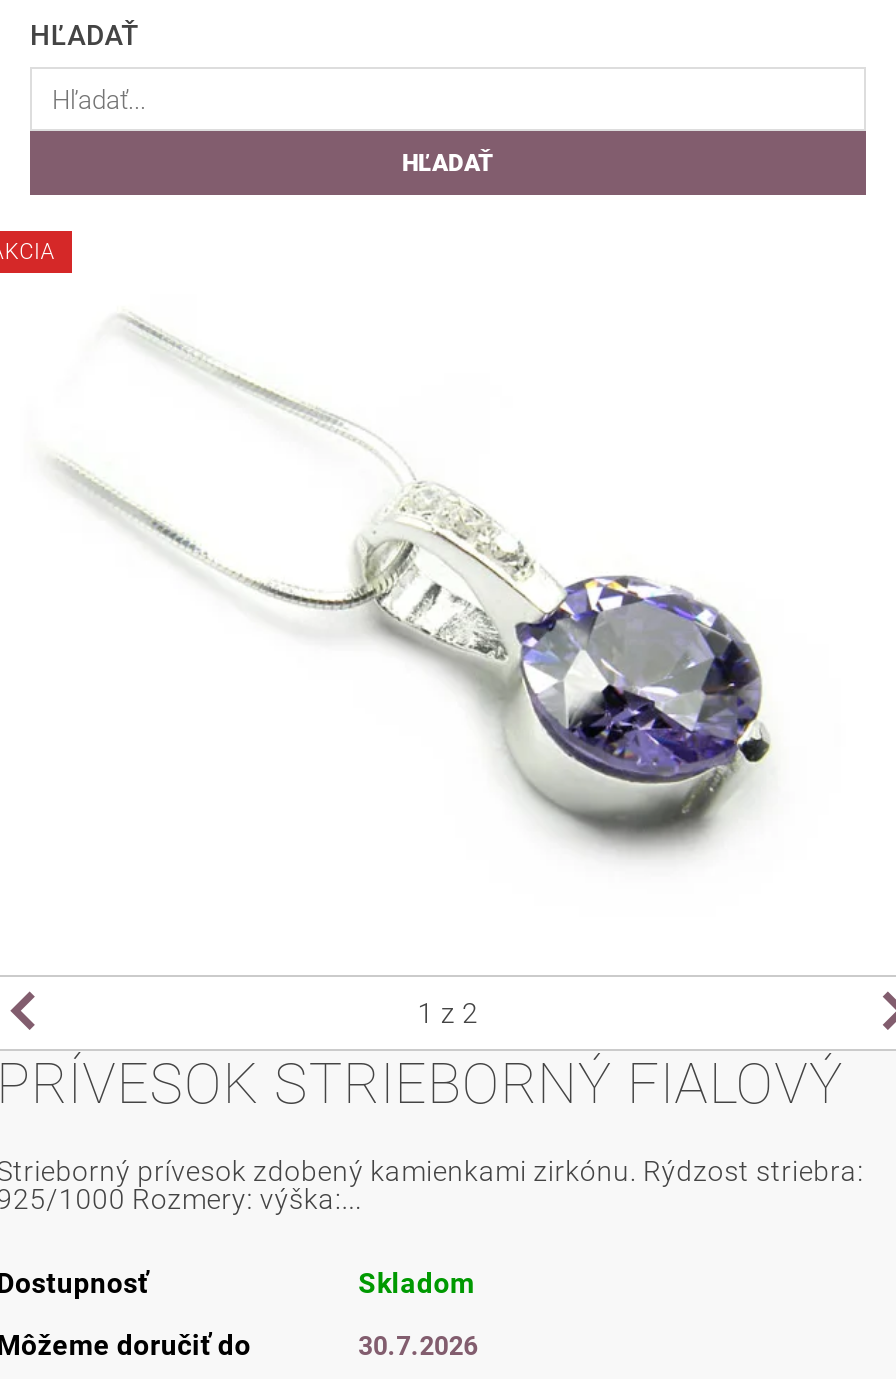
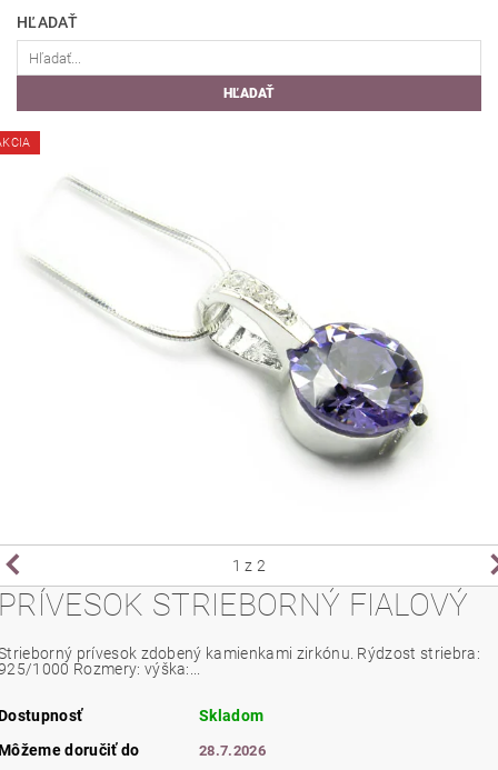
- 30.7.2026
+ 28.7.2026
